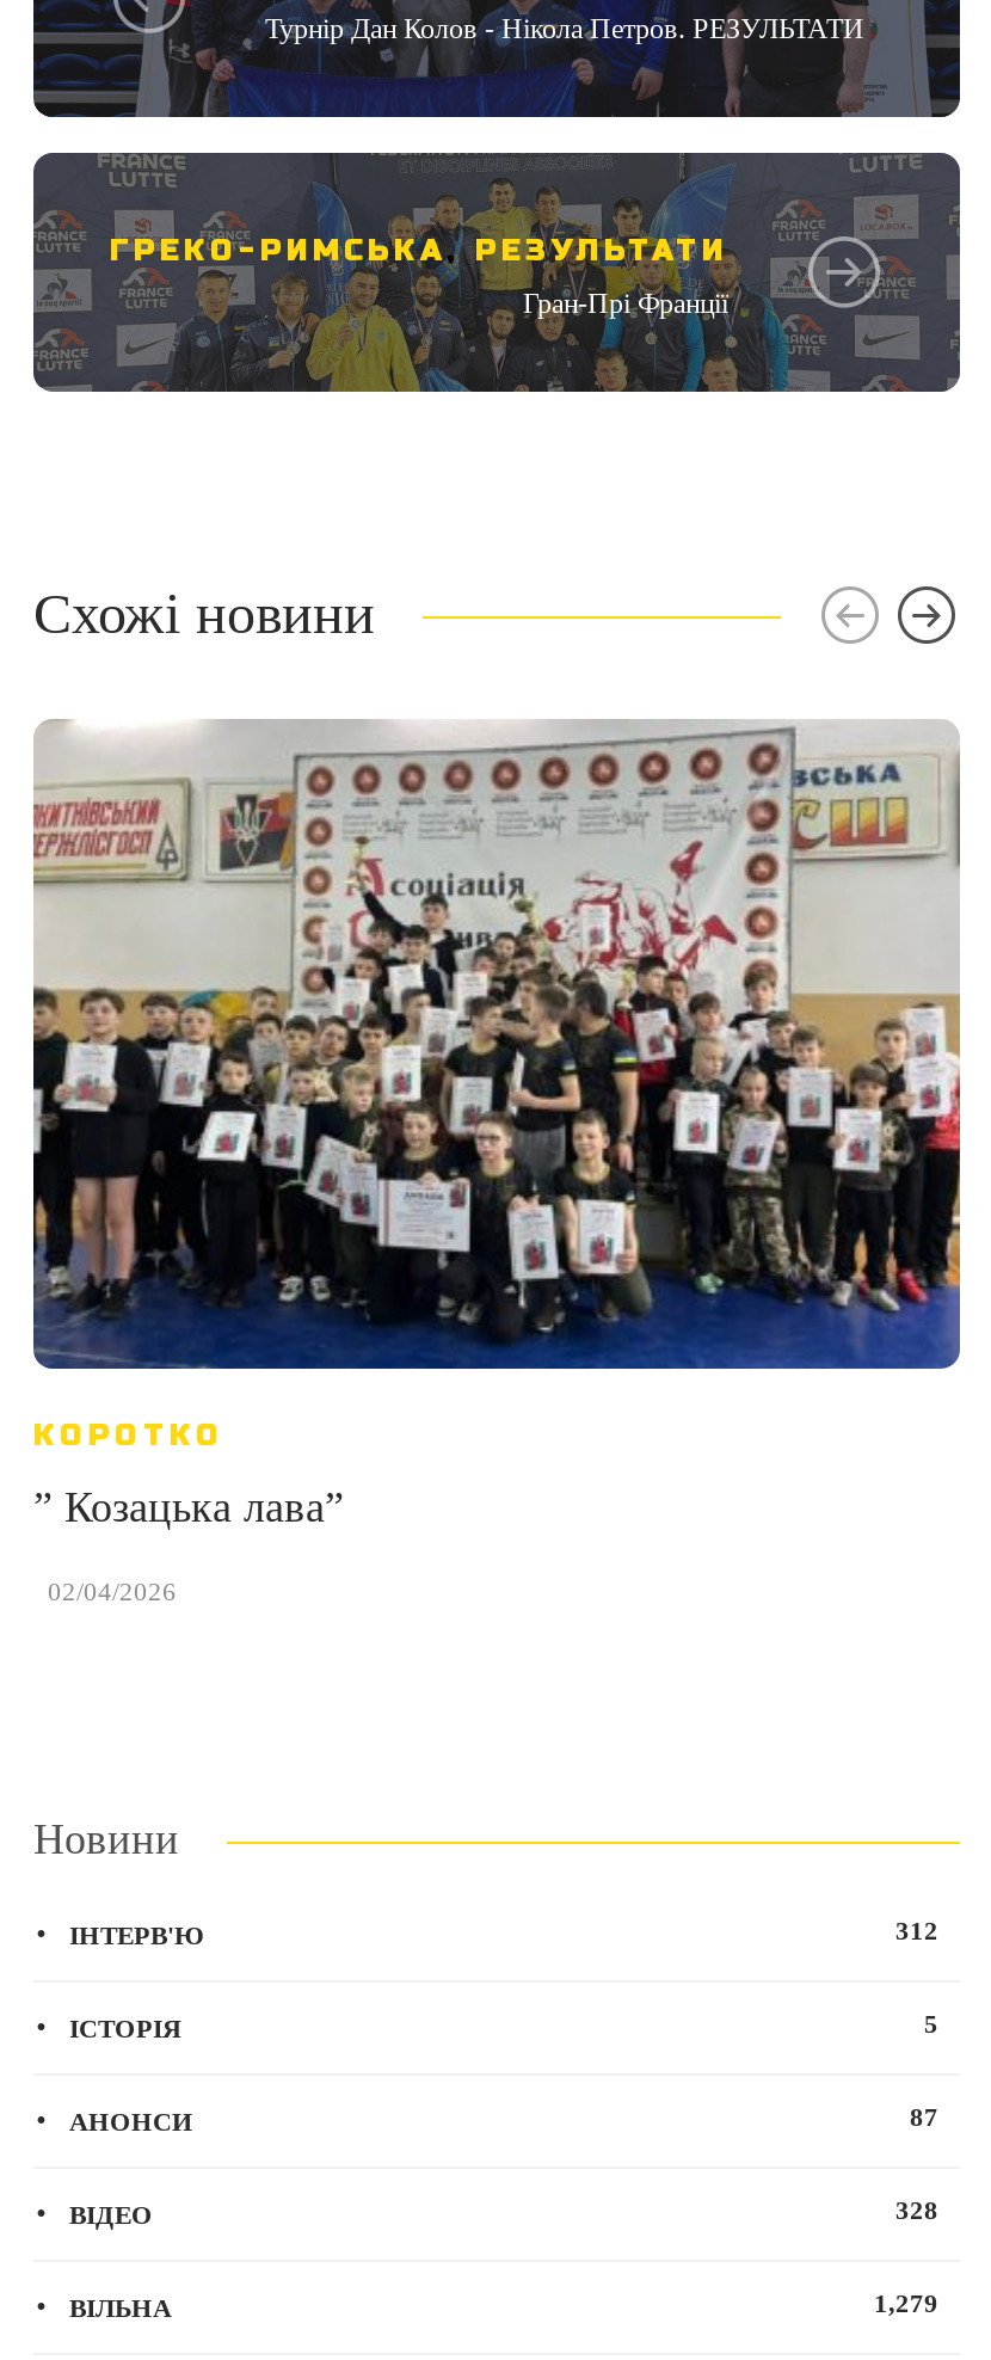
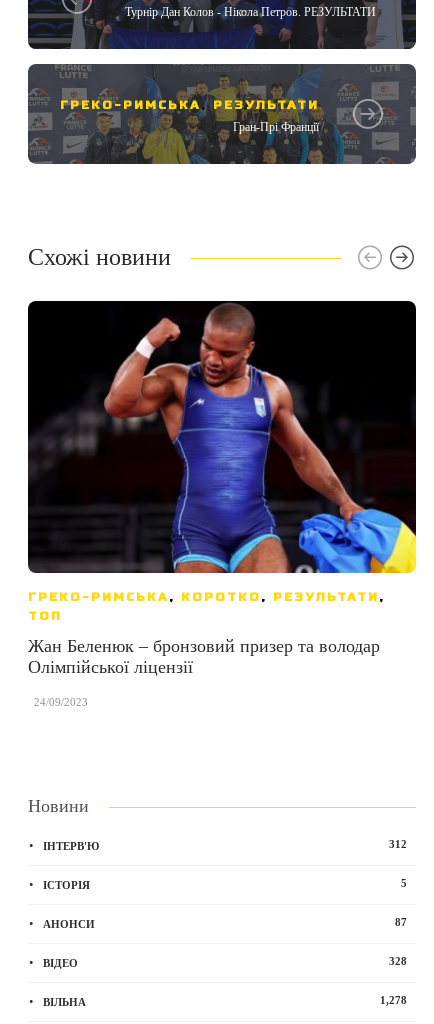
- [image]
- КОРОТКО
+ [image]
+ ГРЕКО-РИМСЬКА, КОРОТКО, РЕЗУЛЬТАТИ,
+ ТОП

- ” Козацька лава”
+ Жан Беленюк – бронзовий призер та володар
+ Олімпійської ліцензії

- , 02/04/2026
+ , 24/09/2023

- 1,279
+ 1,278
